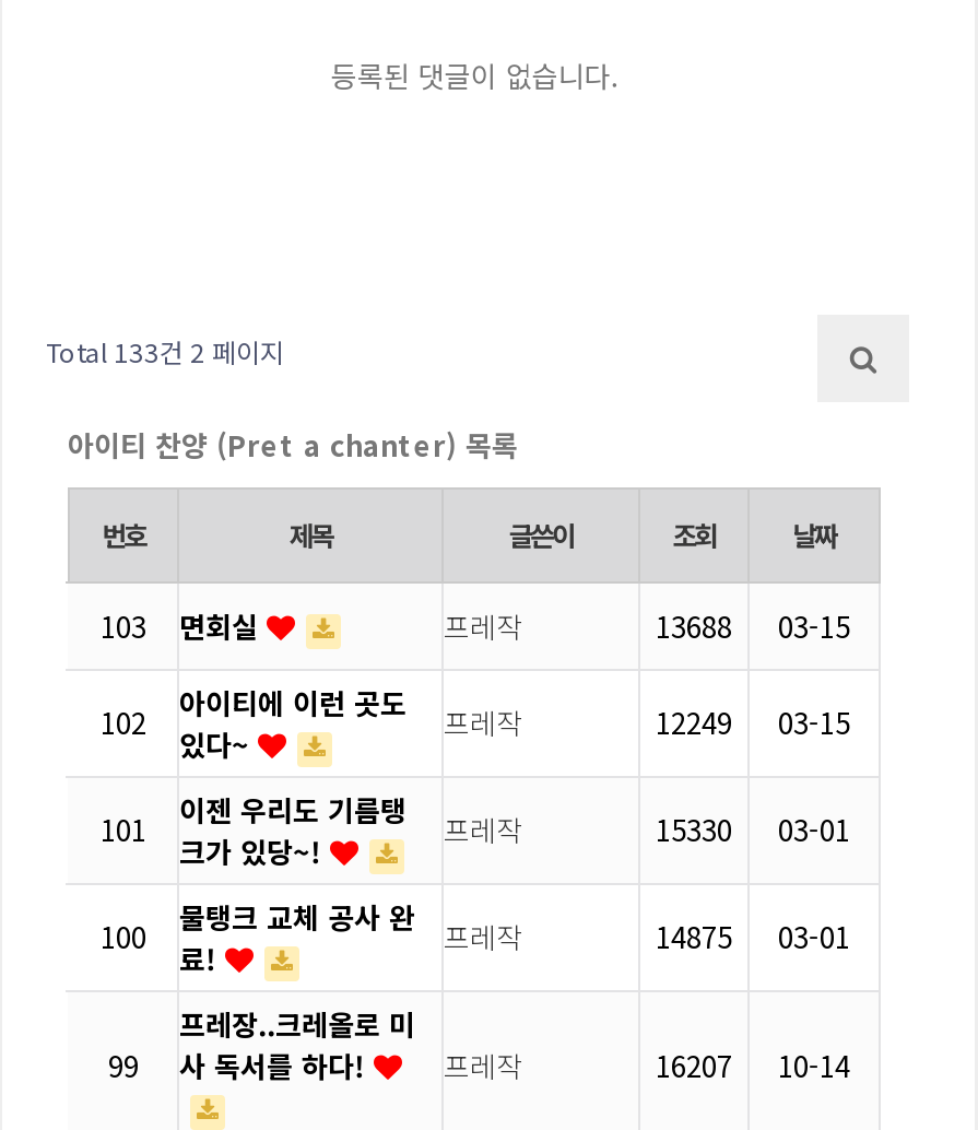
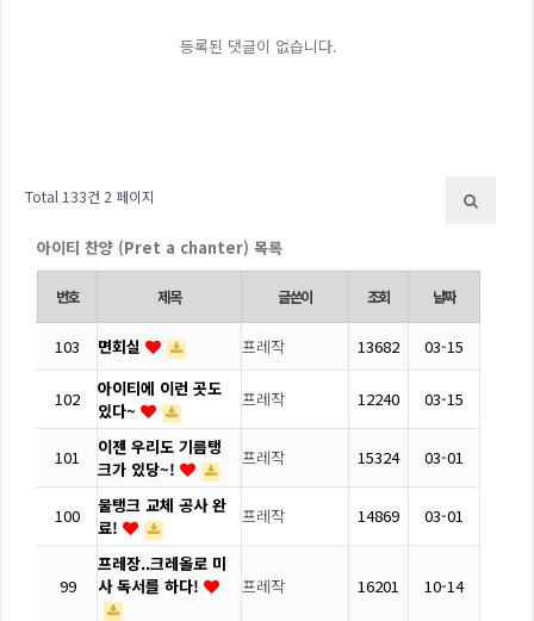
- 13688 03-15
+ 13682 03-15

- 12249 03-15
+ 12240 03-15

- 15330 03-01
+ 15324 03-01

- 14875 03-01
+ 14869 03-01

- 16207 10-14
+ 16201 10-14
